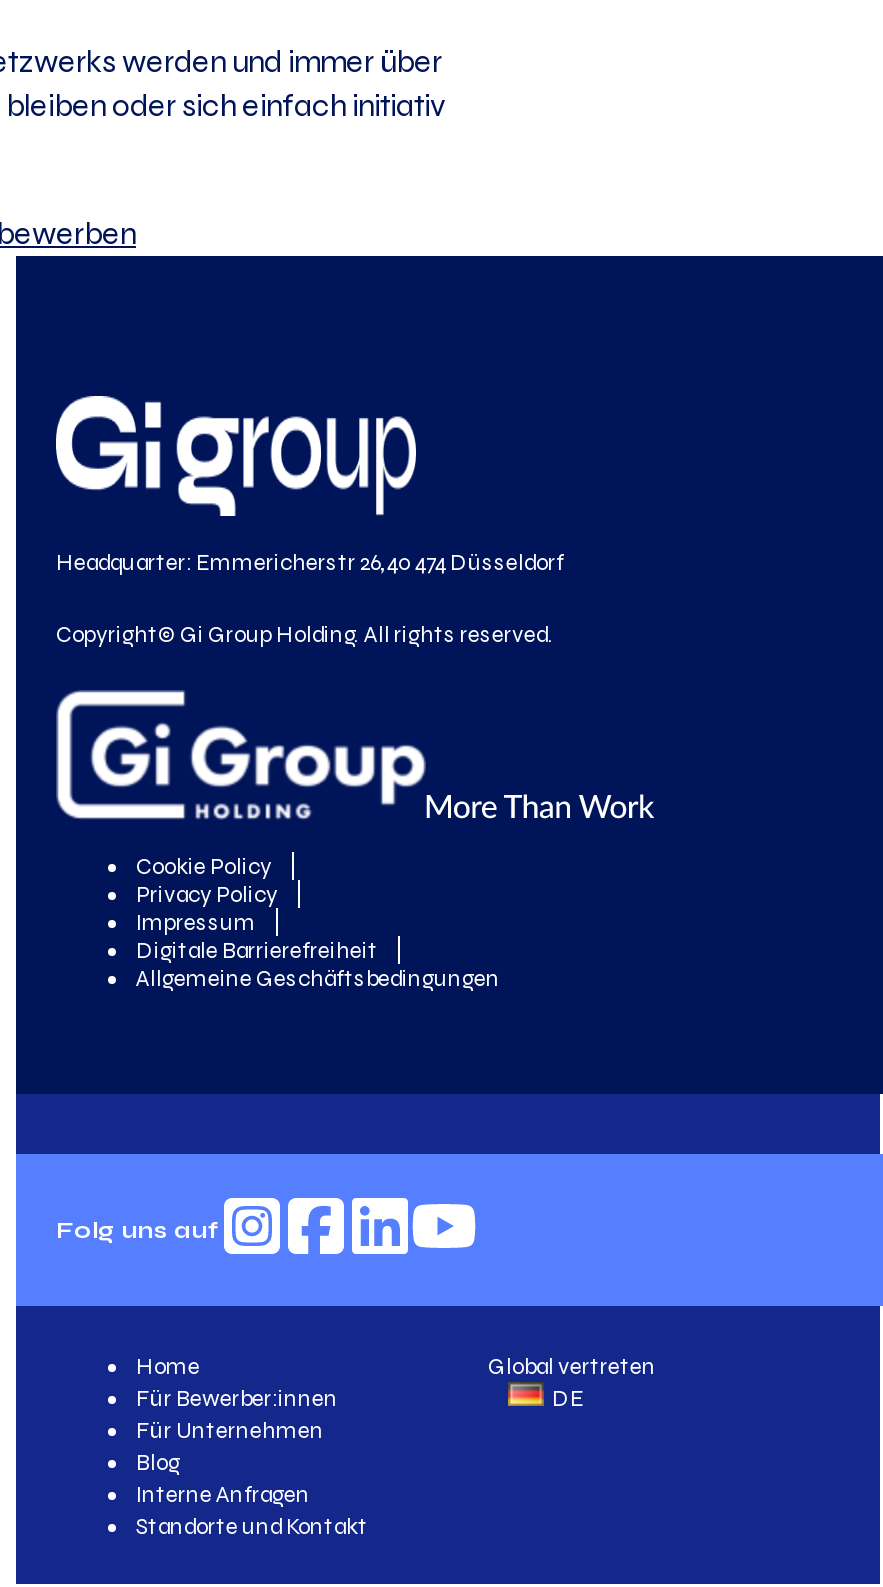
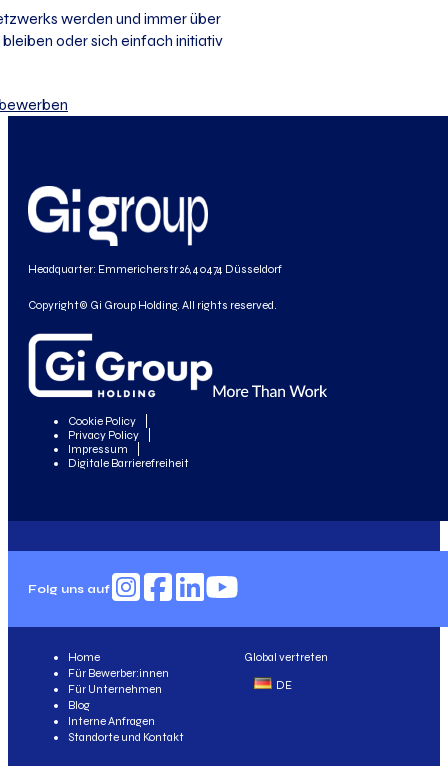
- Allgemeine Geschäftsbedingungen
